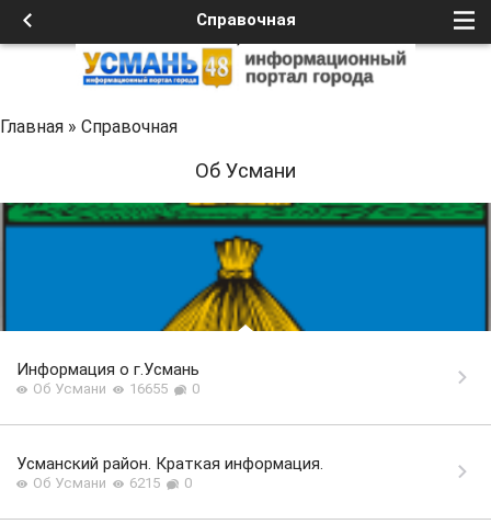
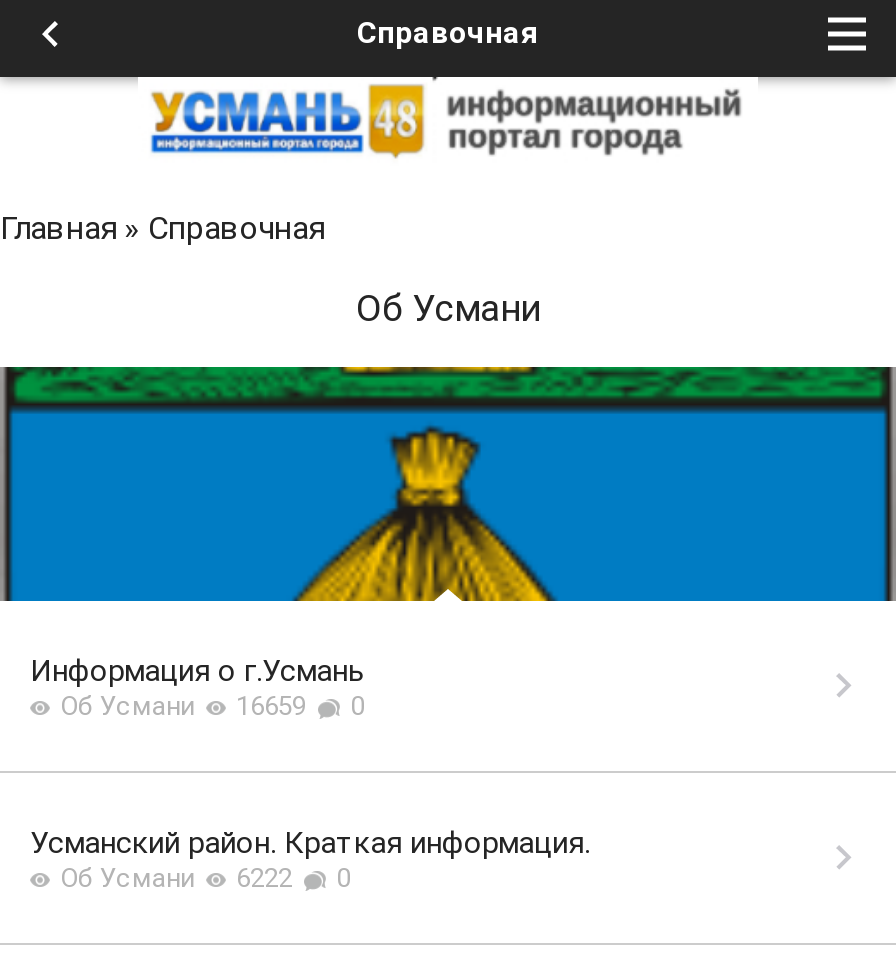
- 16655
+ 16659

- 6215
+ 6222
